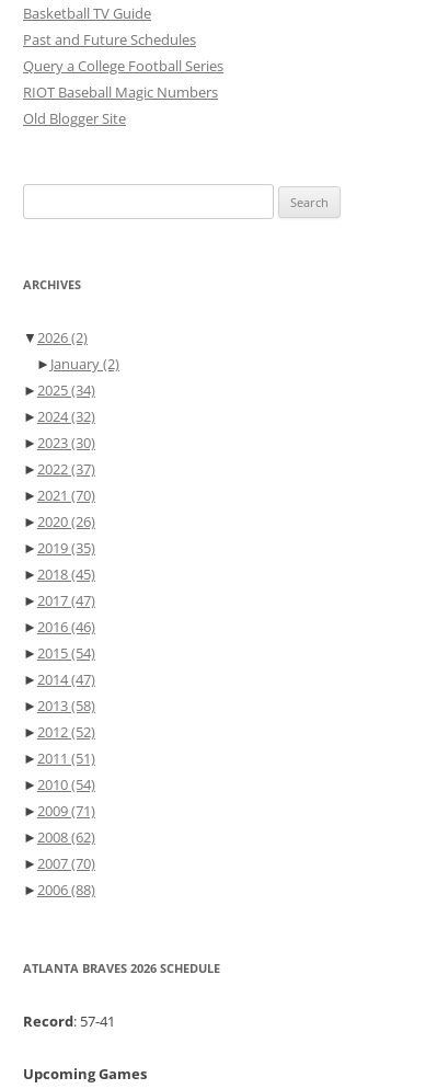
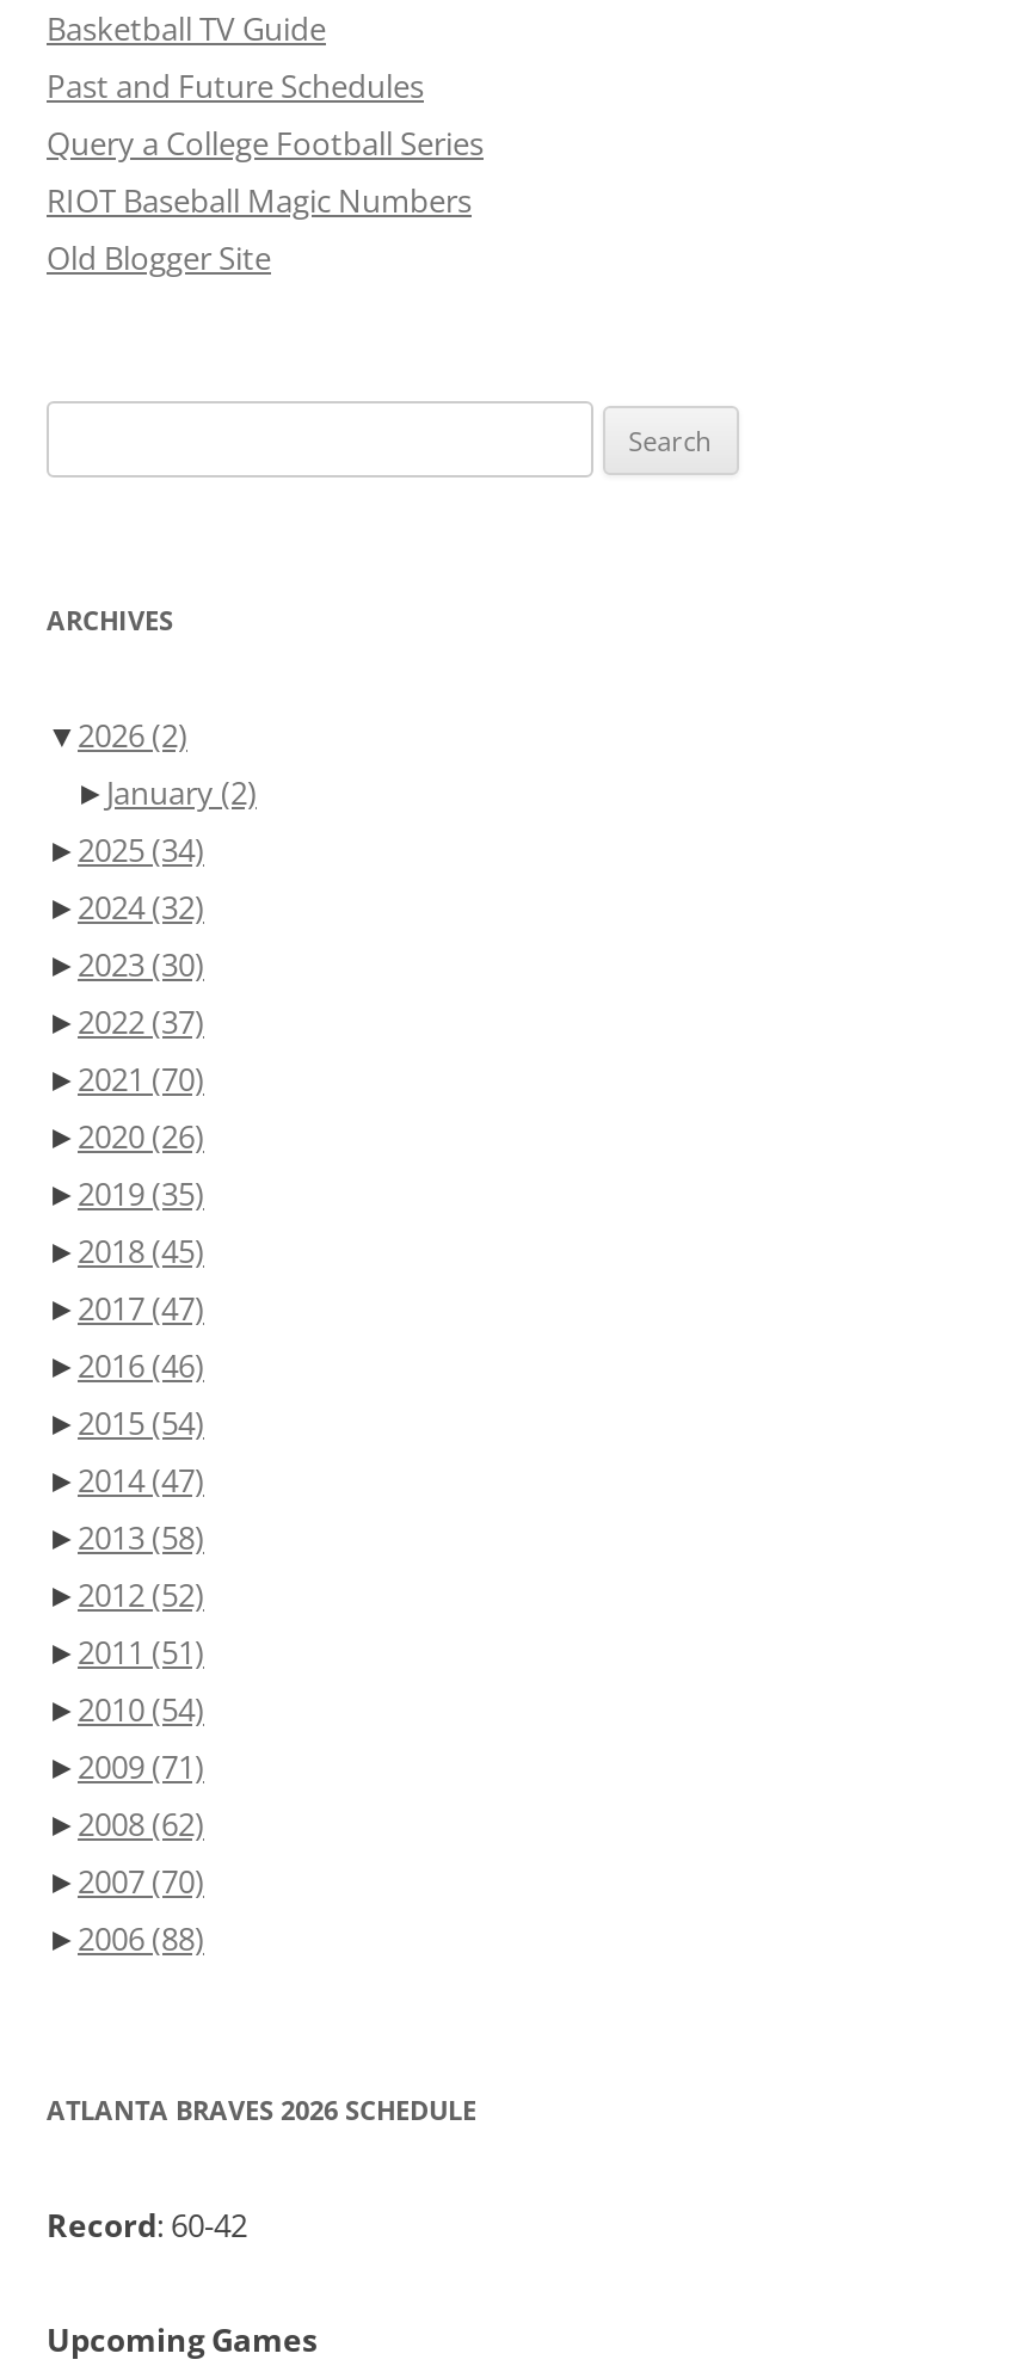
- Record: 57-41
+ Record: 60-42
